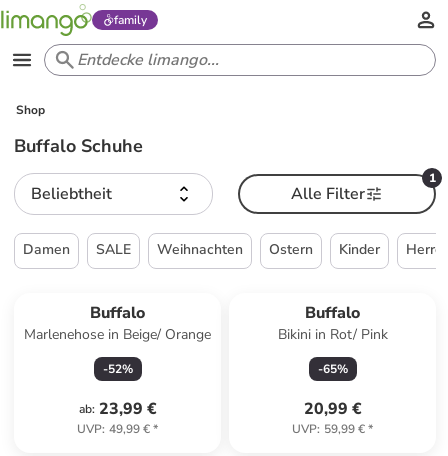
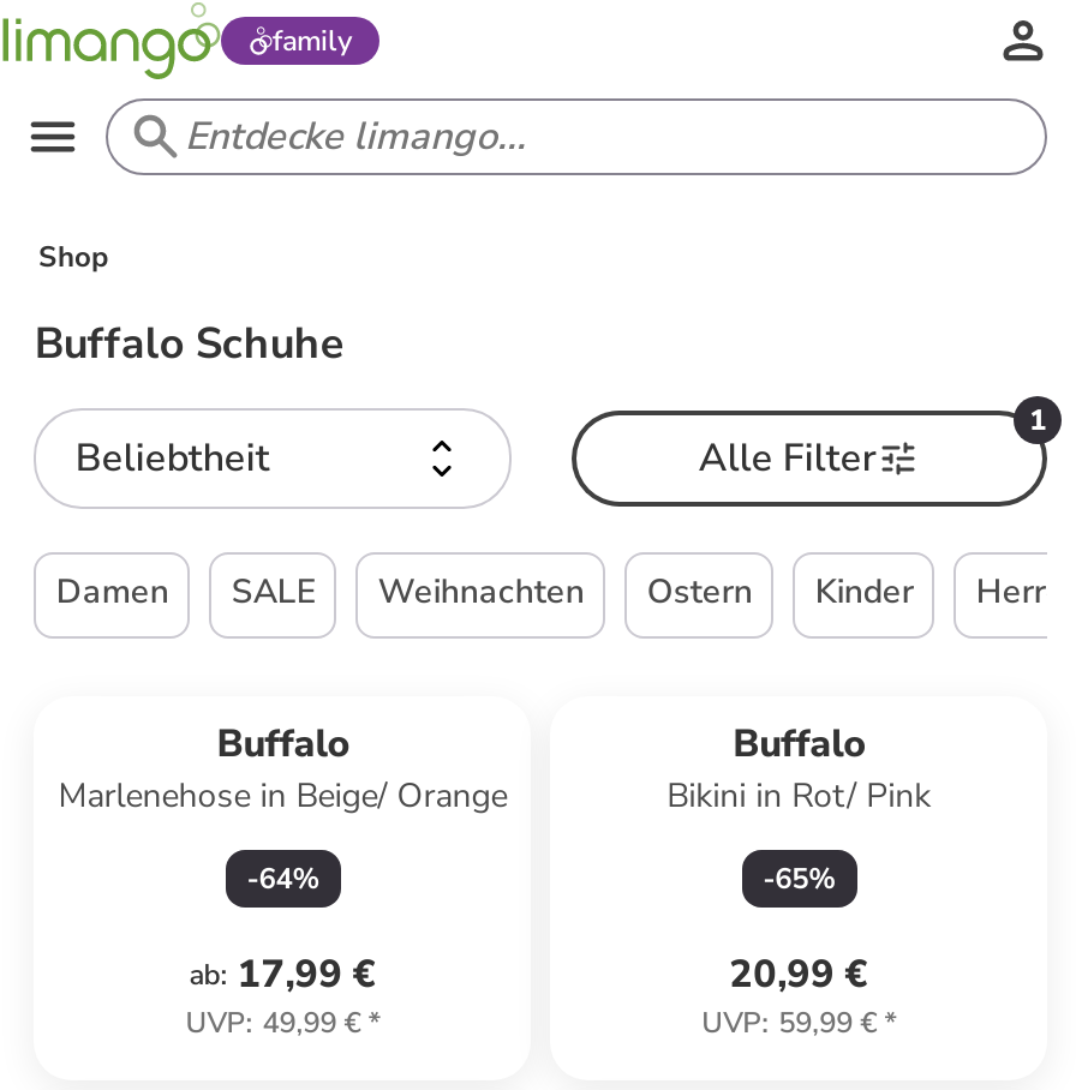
- -52%
+ -64%

- ab: 23,99 €
+ ab: 17,99 €
